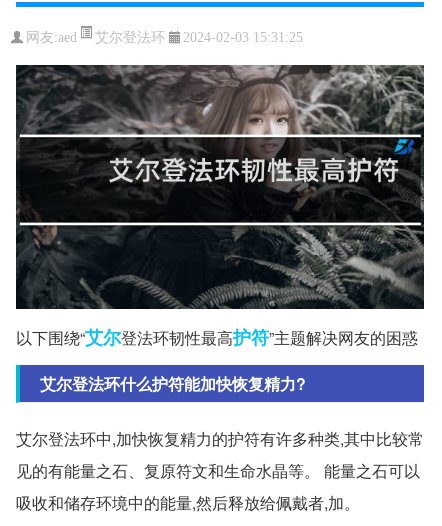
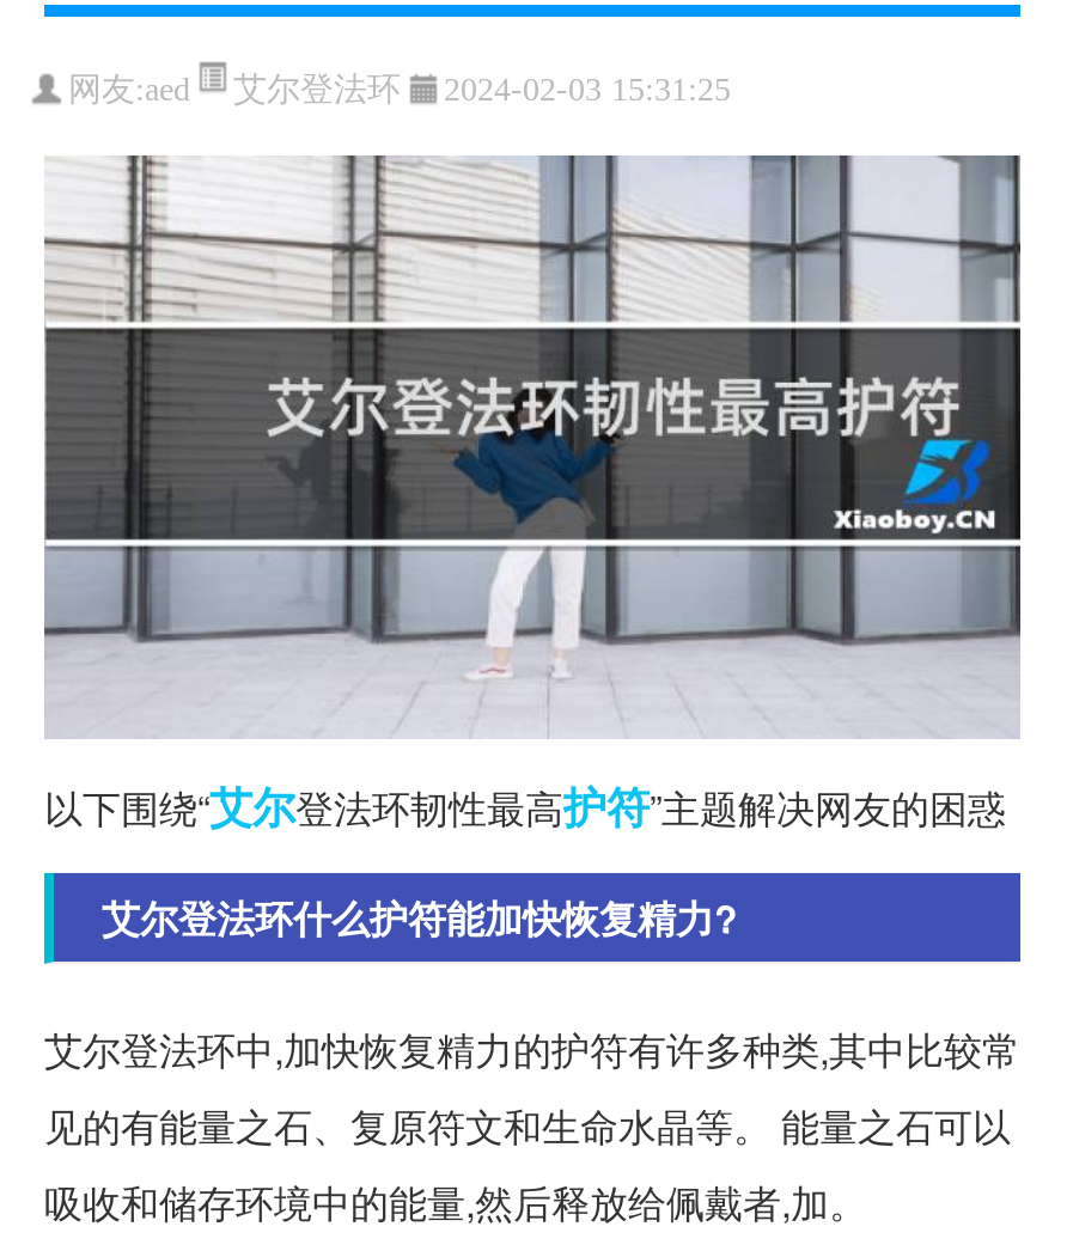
- [image]
+ [image]
